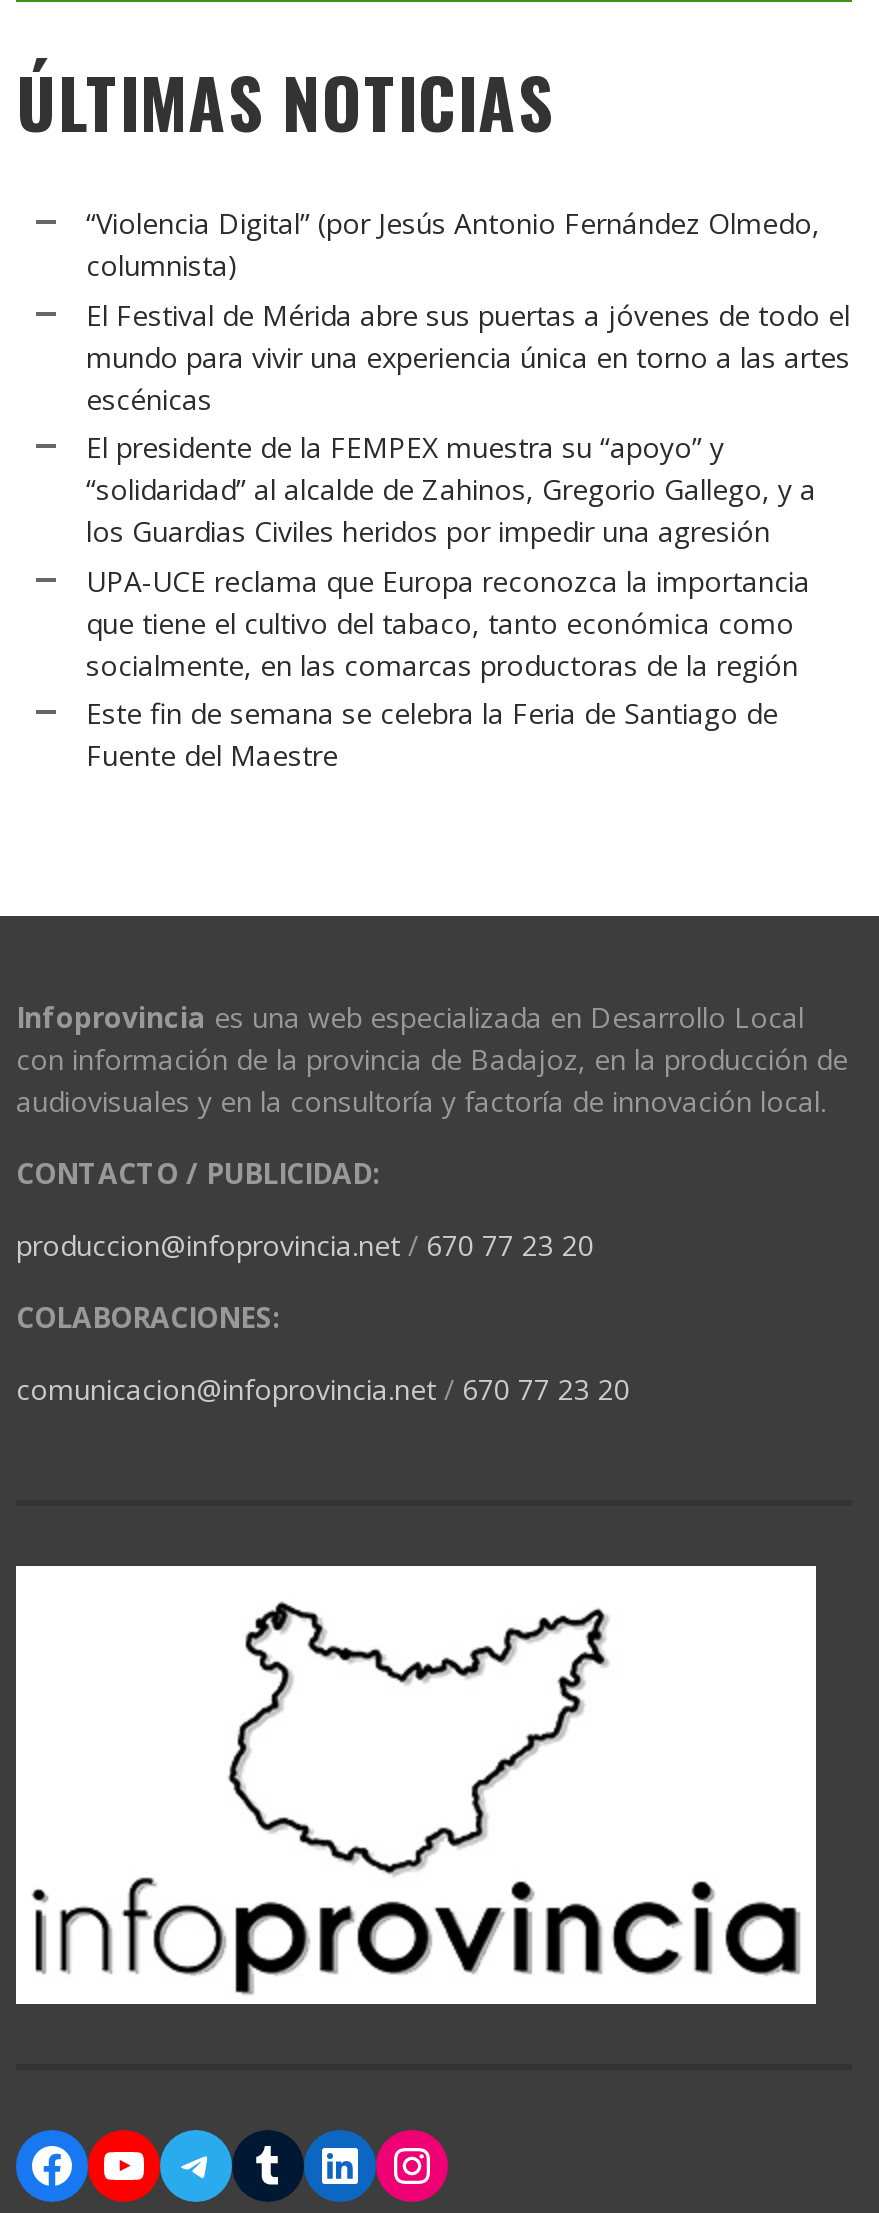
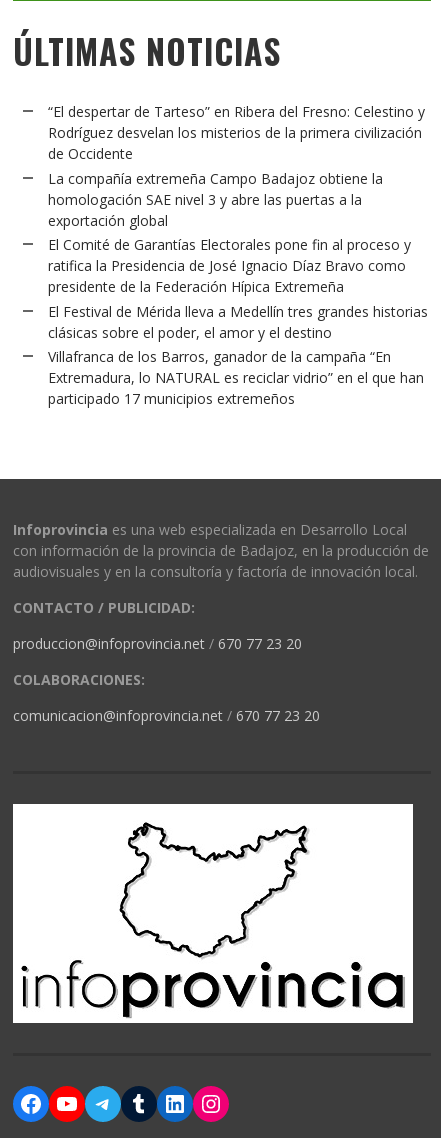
- “Violencia Digital” (por Jesús Antonio Fernández Olmedo,
- columnista)
- El Festival de Mérida abre sus puertas a jóvenes de todo el
- mundo para vivir una experiencia única en torno a las artes
- escénicas
- El presidente de la FEMPEX muestra su “apoyo” y
- “solidaridad” al alcalde de Zahinos, Gregorio Gallego, y a
- los Guardias Civiles heridos por impedir una agresión
- UPA-UCE reclama que Europa reconozca la importancia
- que tiene el cultivo del tabaco, tanto económica como
- socialmente, en las comarcas productoras de la región
- Este fin de semana se celebra la Feria de Santiago de
- Fuente del Maestre
+ “El despertar de Tarteso” en Ribera del Fresno: Celestino y
+ Rodríguez desvelan los misterios de la primera civilización
+ de Occidente
+ La compañía extremeña Campo Badajoz obtiene la
+ homologación SAE nivel 3 y abre las puertas a la
+ exportación global
+ El Comité de Garantías Electorales pone fin al proceso y
+ ratifica la Presidencia de José Ignacio Díaz Bravo como
+ presidente de la Federación Hípica Extremeña
+ El Festival de Mérida lleva a Medellín tres grandes historias
+ clásicas sobre el poder, el amor y el destino
+ Villafranca de los Barros, ganador de la campaña “En
+ Extremadura, lo NATURAL es reciclar vidrio” en el que han
+ participado 17 municipios extremeños
